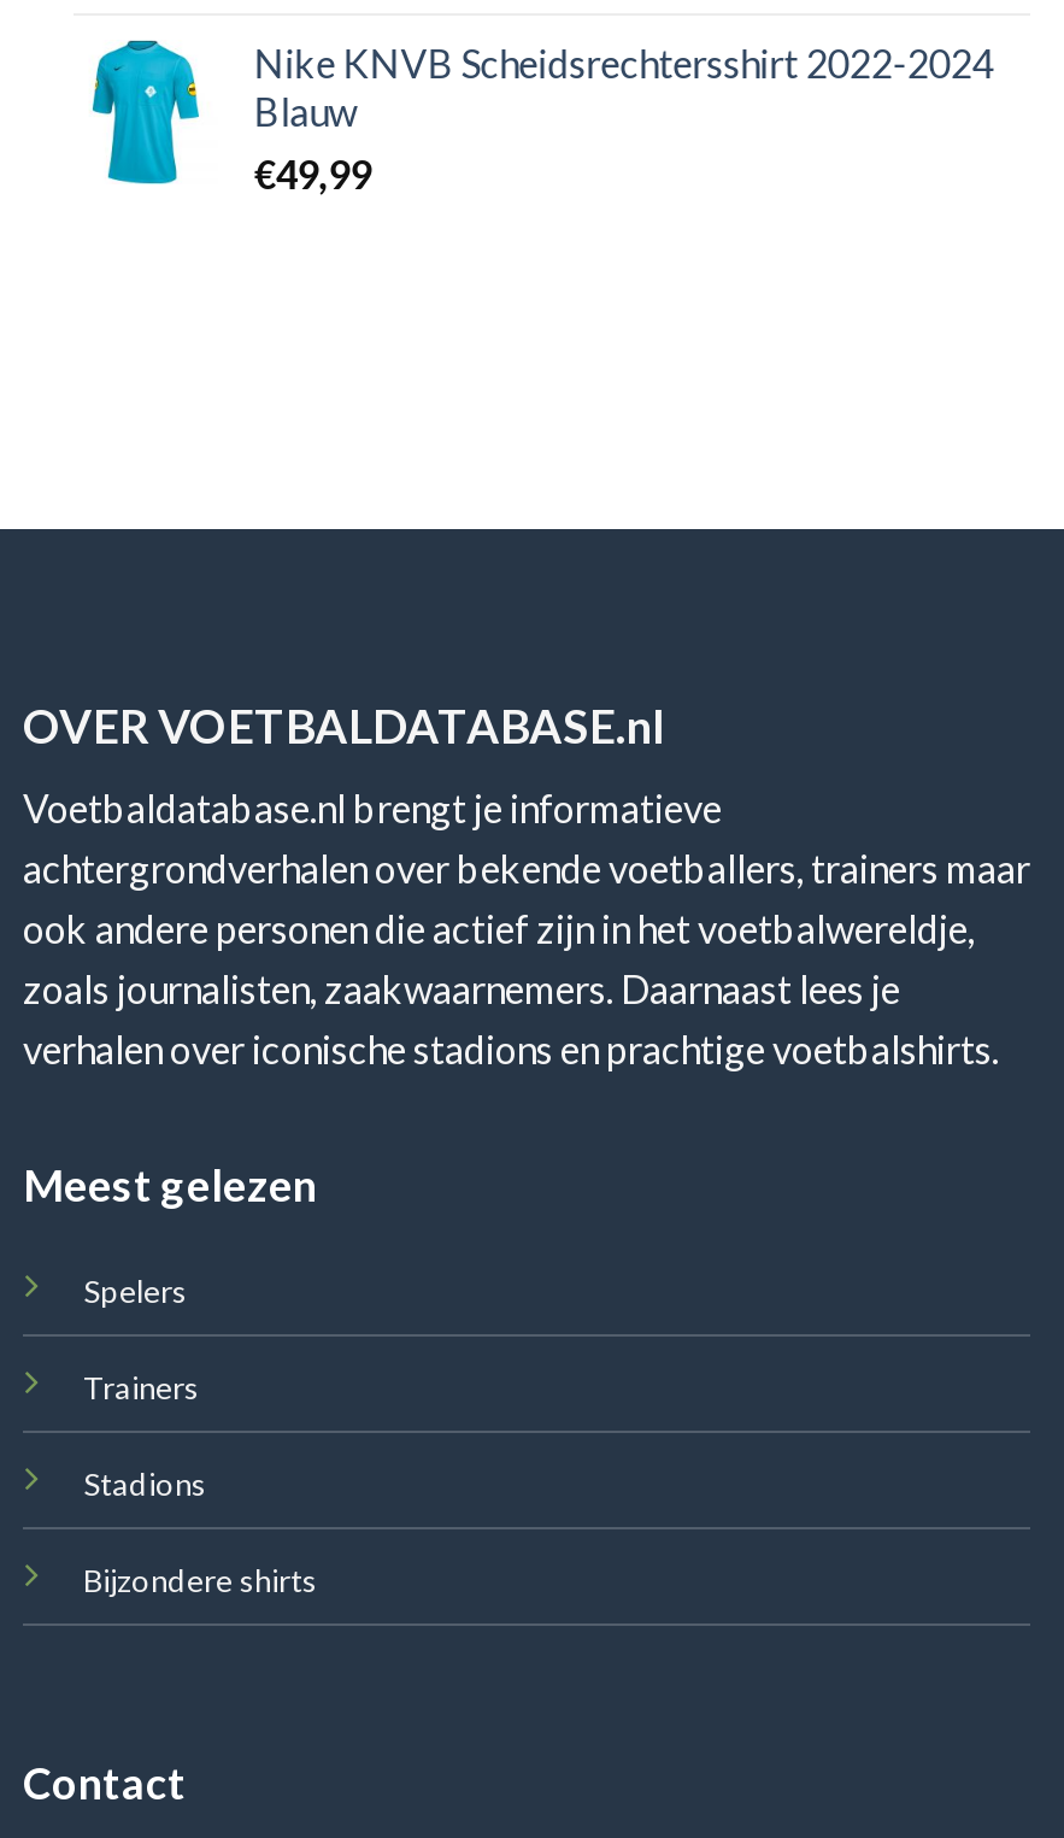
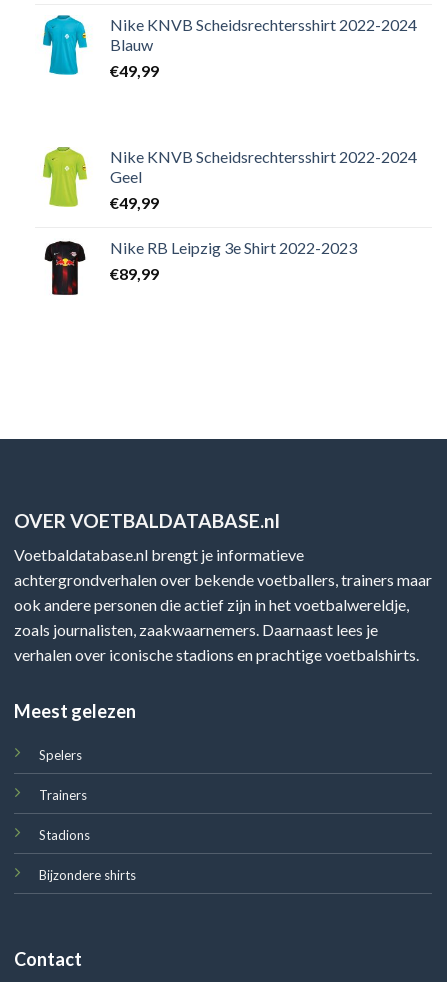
+ [image]
+ Nike KNVB Scheidsrechtersshirt 2022-2024
+ Geel
+ €49,99
+ Nike RB Leipzig 3e Shirt 2022-2023
+ €89,99

+ [image]
